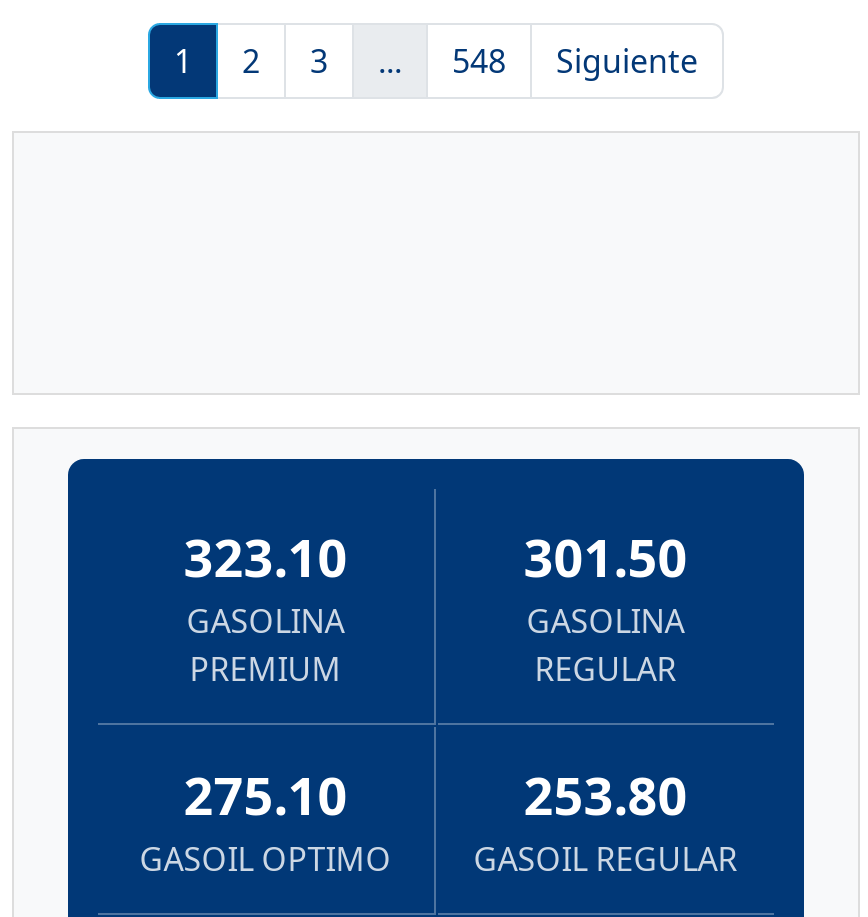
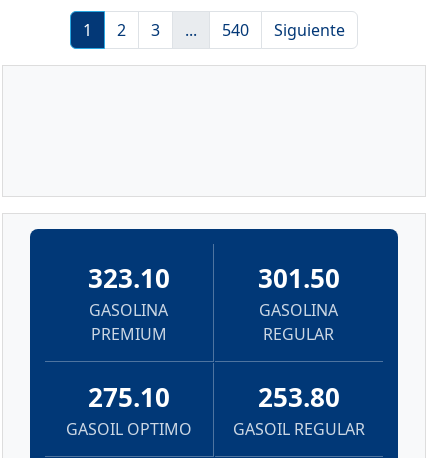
- 548
+ 540
